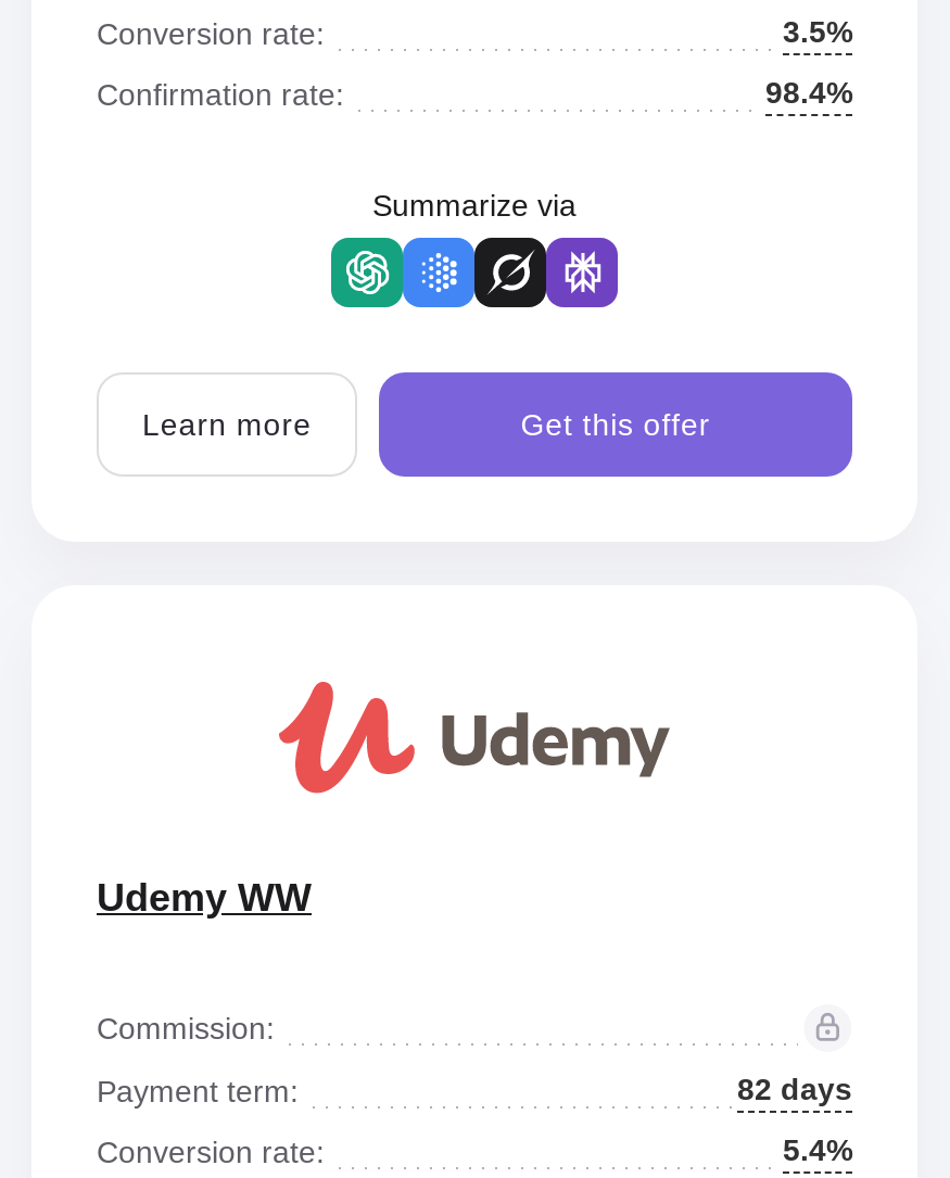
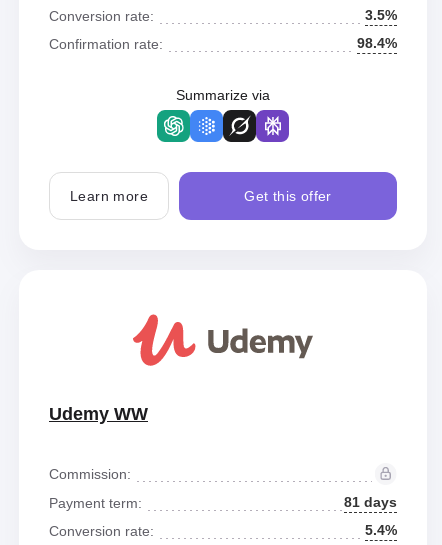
- 82 days
+ 81 days
